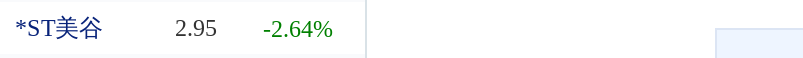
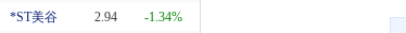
- 2.95
+ 2.94

- -2.64%
+ -1.34%
